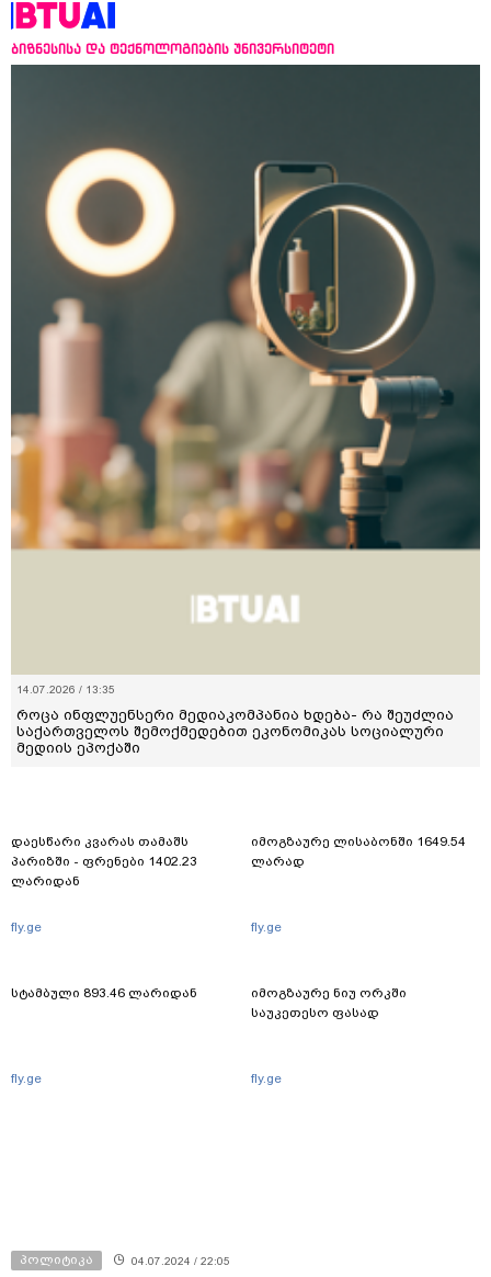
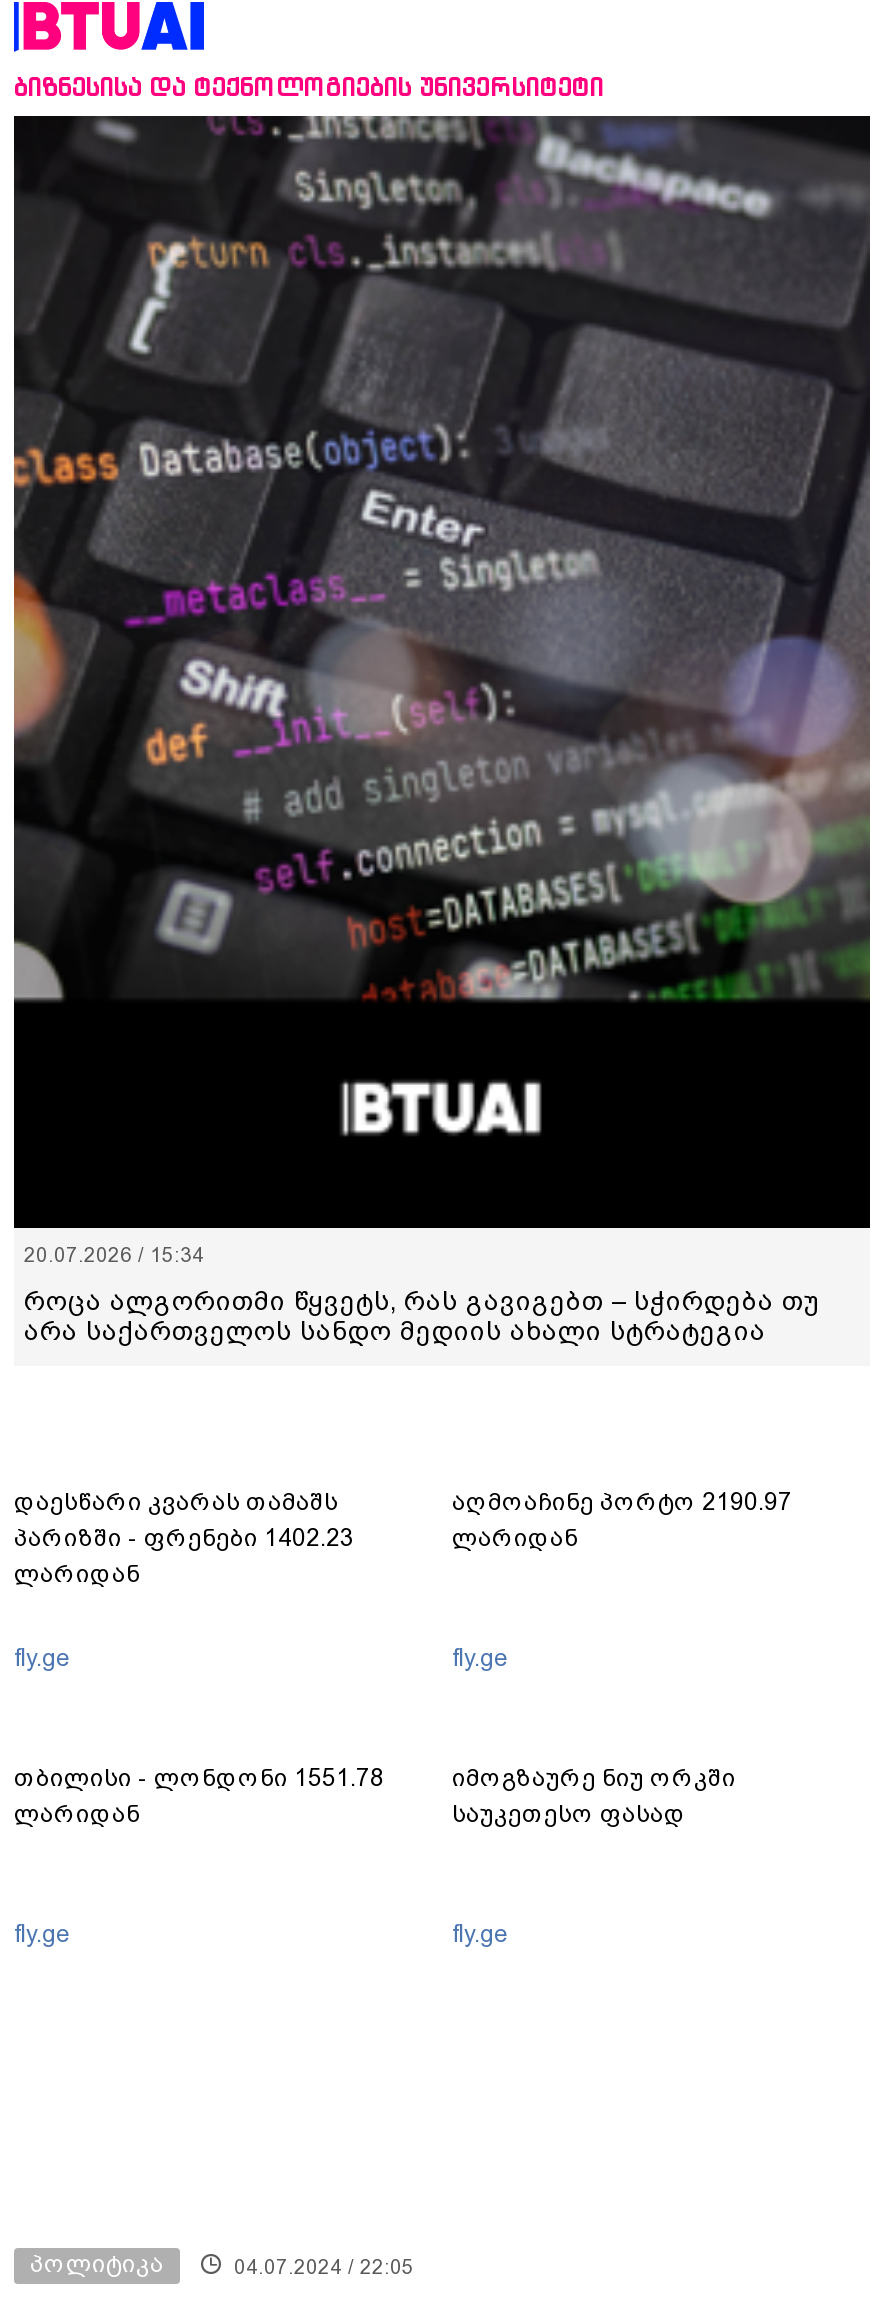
- [image]
- 14.07.2026 / 13:35
+ [image]
+ 20.07.2026 / 15:34

- როცა ინფლუენსერი მედიაკომპანია ხდება- რა შეუძლია
- საქართველოს შემოქმედებით ეკონომიკას სოციალური
- მედიის ეპოქაში
+ როცა ალგორითმი წყვეტს, რას გავიგებთ – სჭირდება თუ
+ არა საქართველოს სანდო მედიის ახალი სტრატეგია

- იმოგზაურე ლისაბონში 1649.54
- ლარად
+ აღმოაჩინე პორტო 2190.97
+ ლარიდან

- სტამბული 893.46 ლარიდან
+ თბილისი - ლონდონი 1551.78
+ ლარიდან
